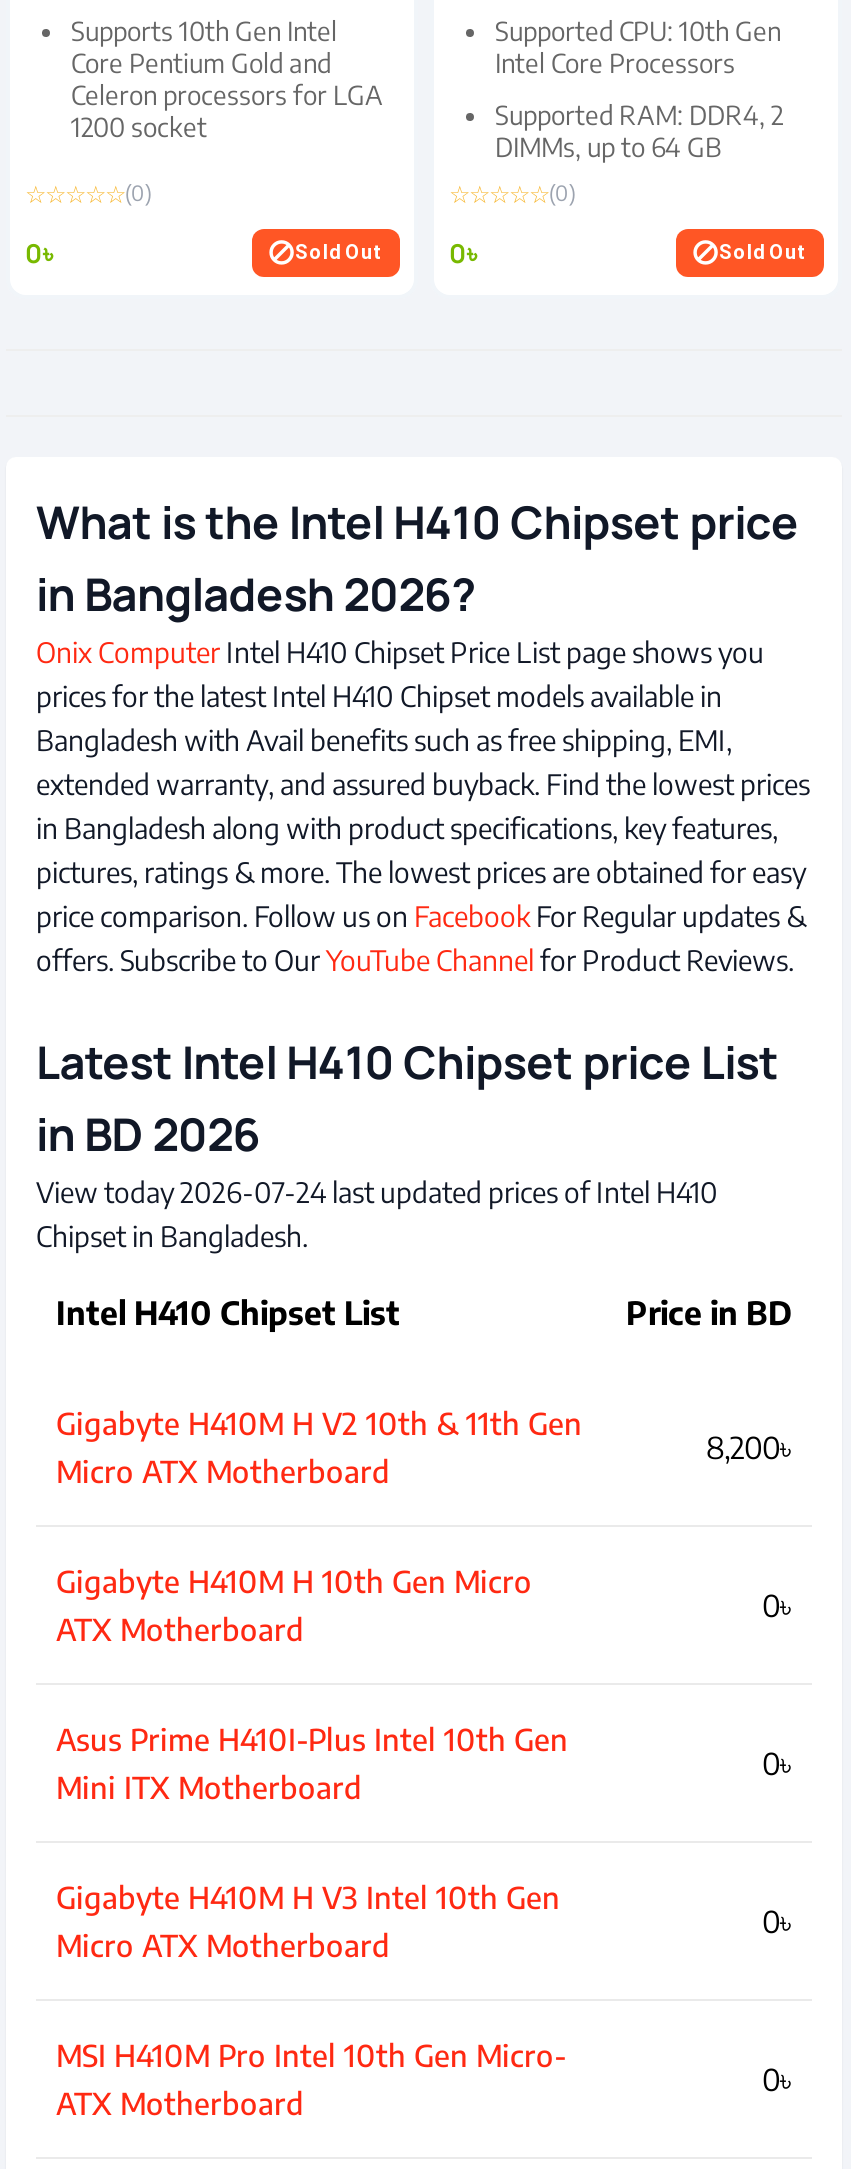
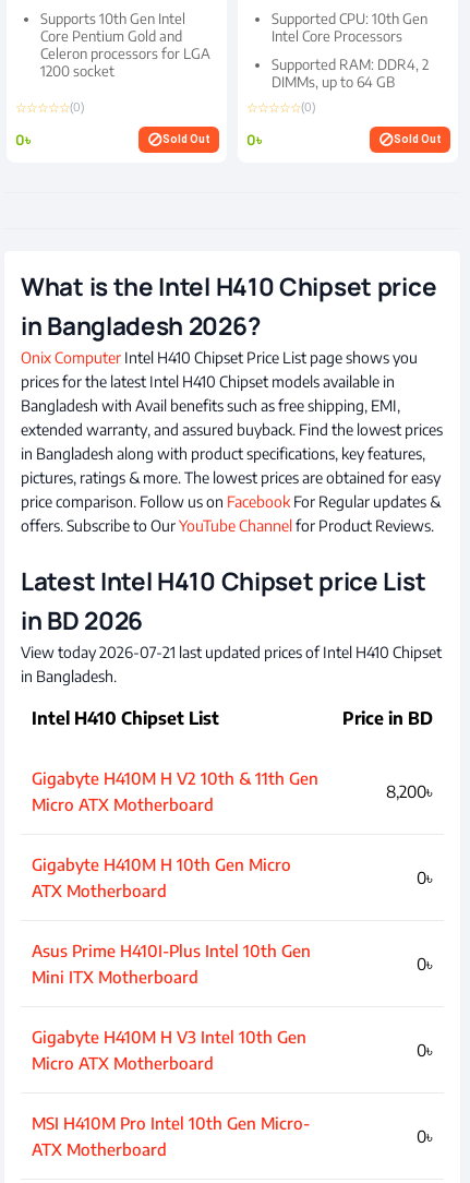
- View today 2026-07-24 last updated prices of Intel H410
- Chipset in Bangladesh.
+ View today 2026-07-21 last updated prices of Intel H410 Chipset
+ in Bangladesh.
